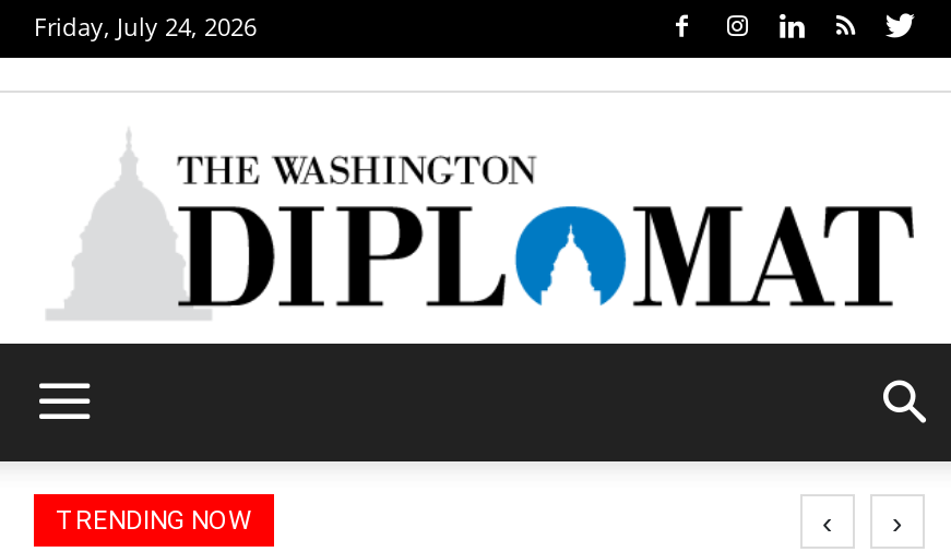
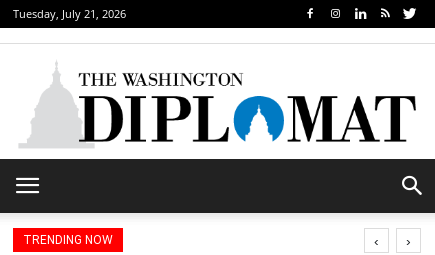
- Friday, July 24, 2026
+ Tuesday, July 21, 2026
